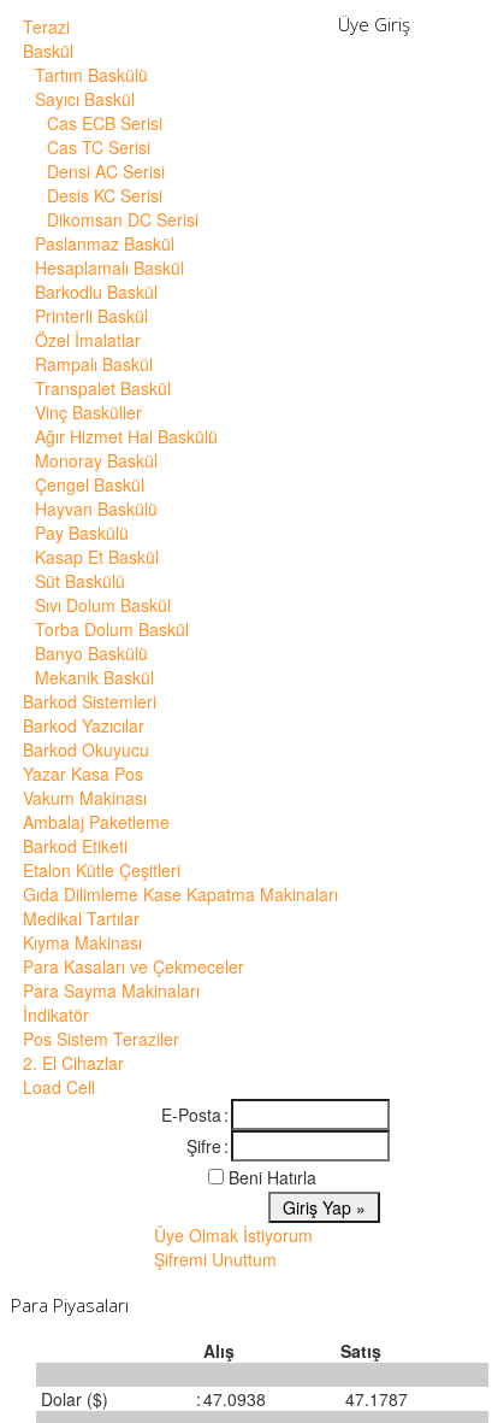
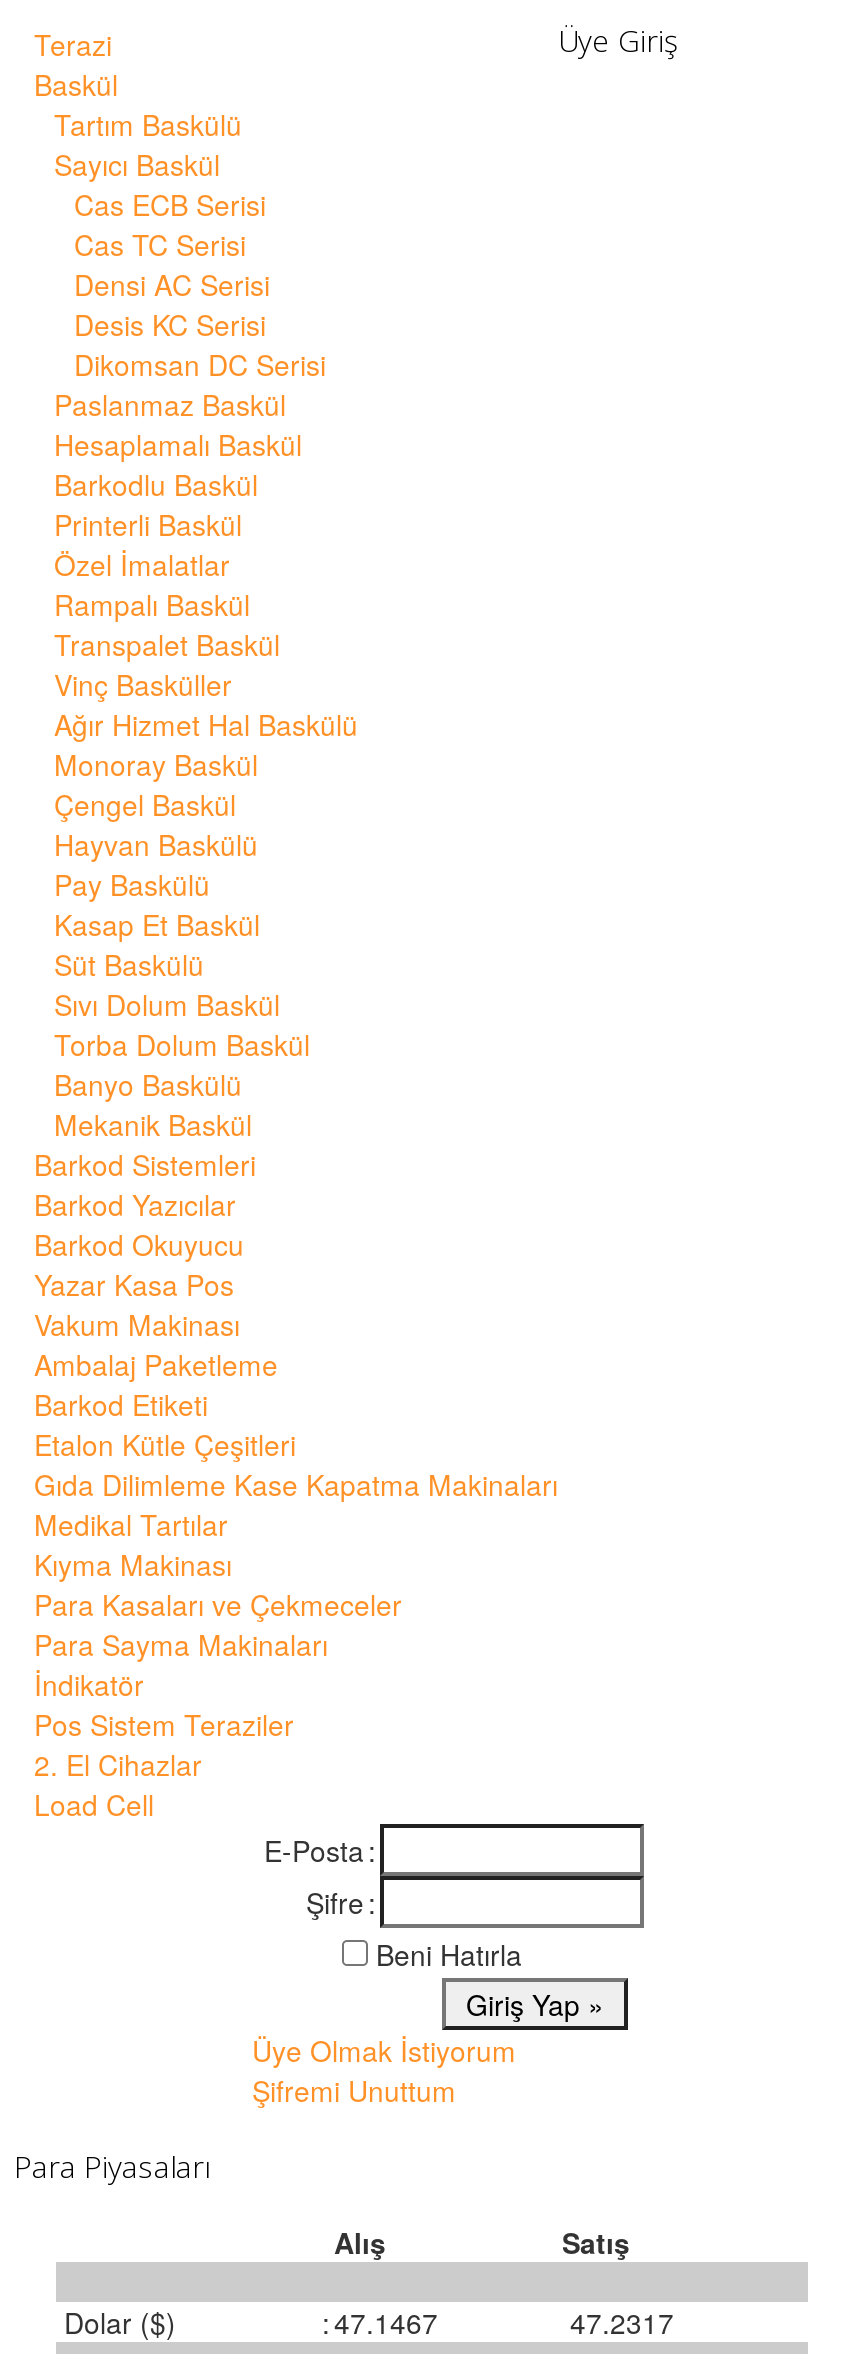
- : 47.0938
+ : 47.1467

- 47.1787
+ 47.2317
